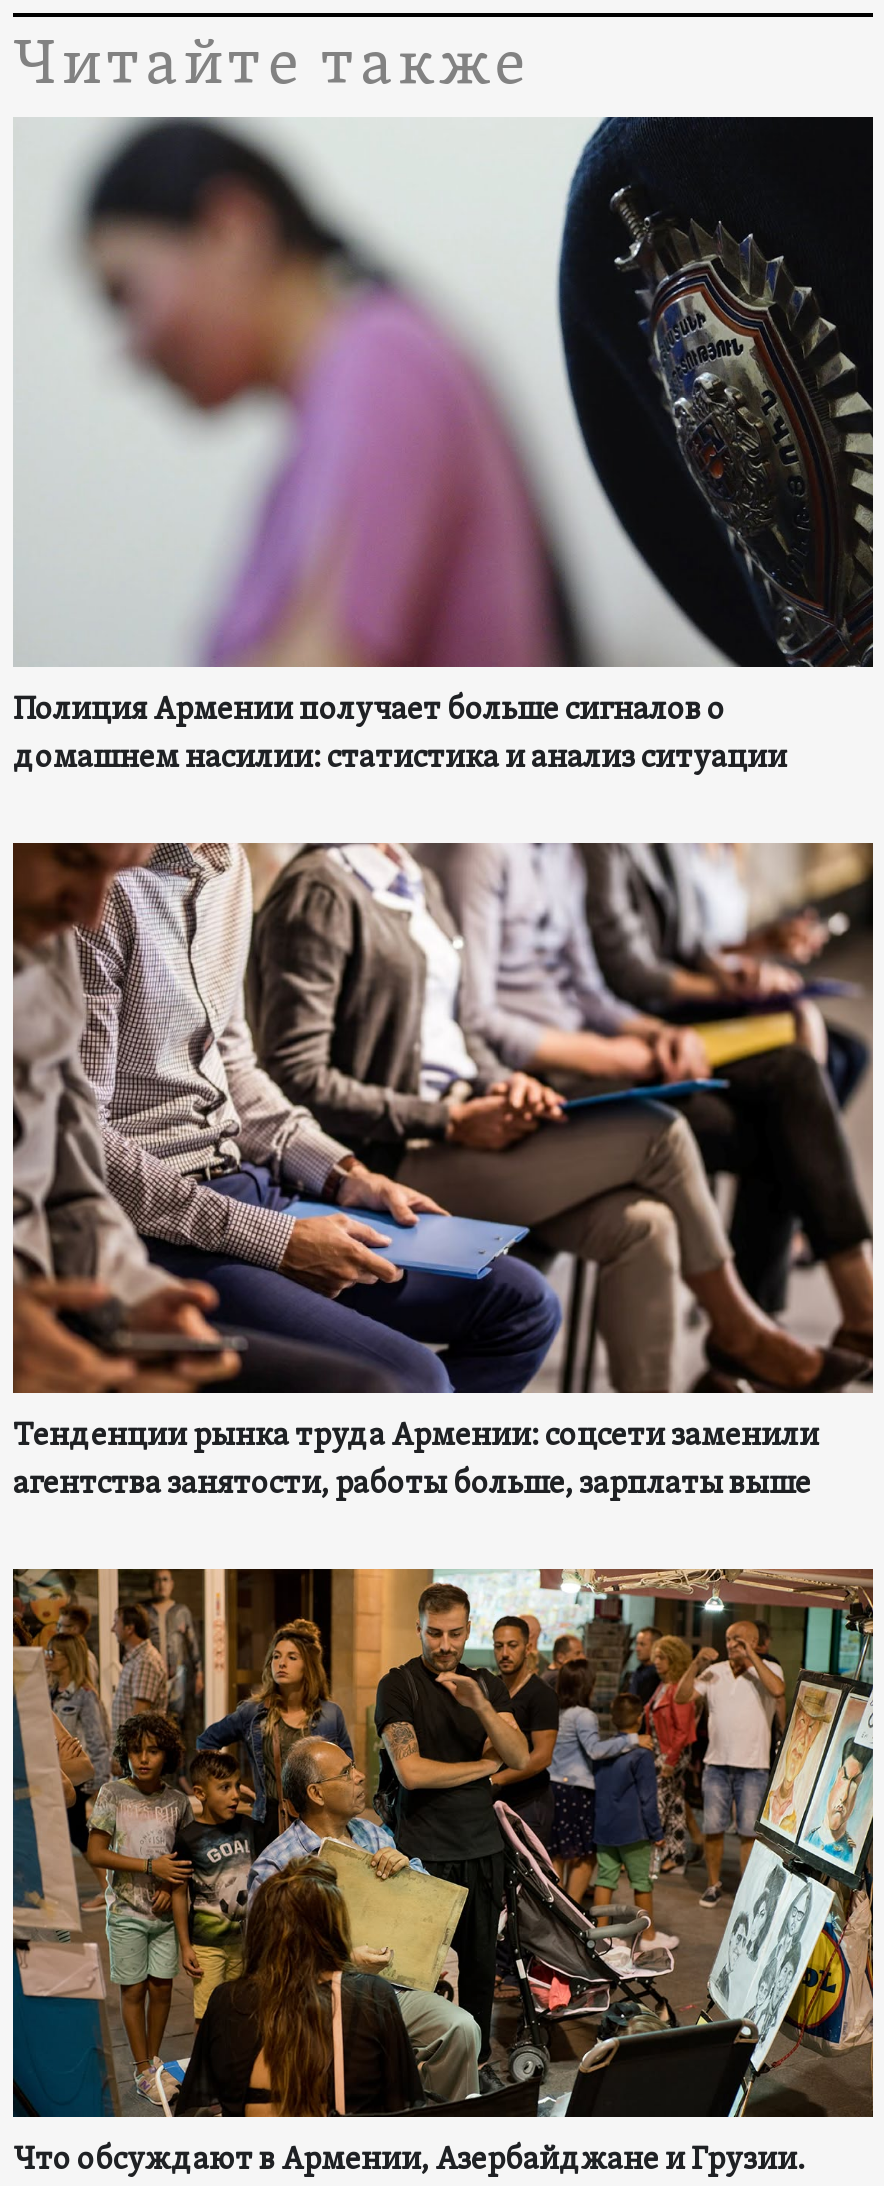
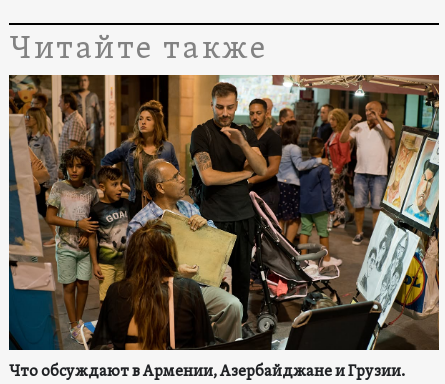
- [image]
- Полиция Армении получает больше сигналов о
- домашнем насилии: статистика и анализ ситуации

- [image]
- Тенденции рынка труда Армении: соцсети заменили
- агентства занятости, работы больше, зарплаты выше
